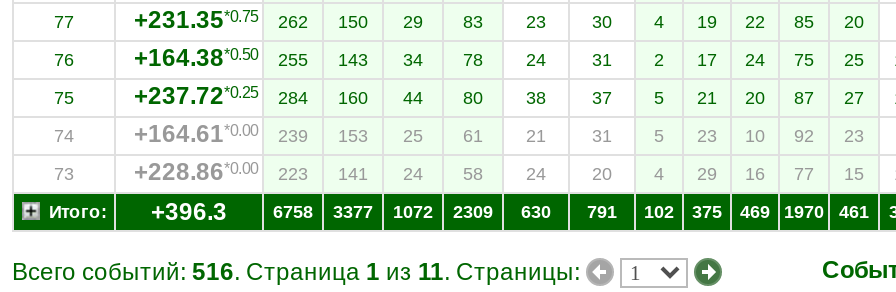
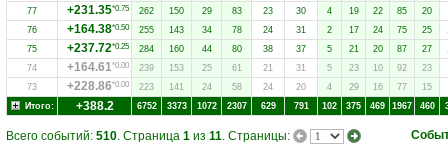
- +396.3
+ +388.2

- 6758
+ 6752

- 3377
+ 3373

- 2309
+ 2307

- 630
+ 629

- 1970
+ 1967

- 461
+ 460

- Всего событий: 516. Страница 1 из 11. Страницы:
+ Всего событий: 510. Страница 1 из 11. Страницы:
